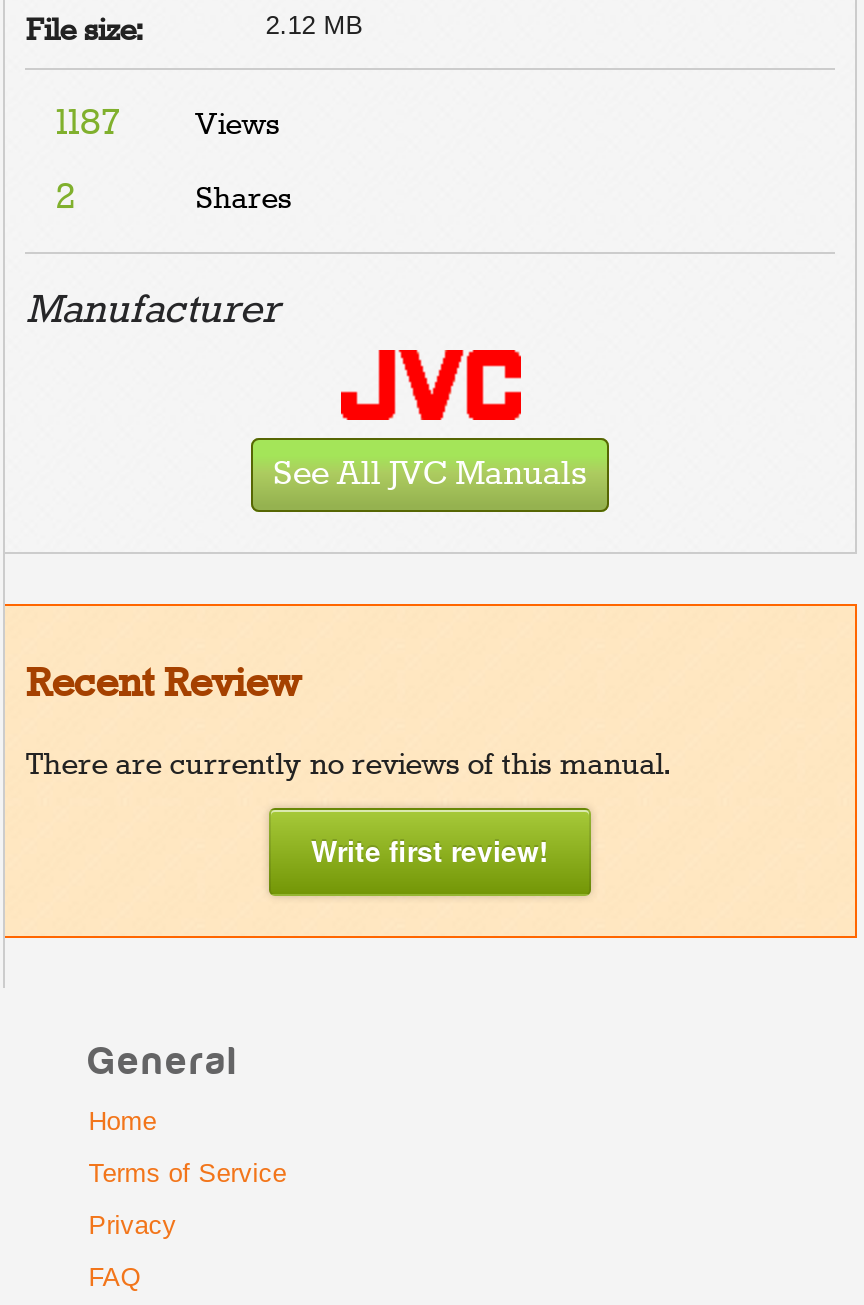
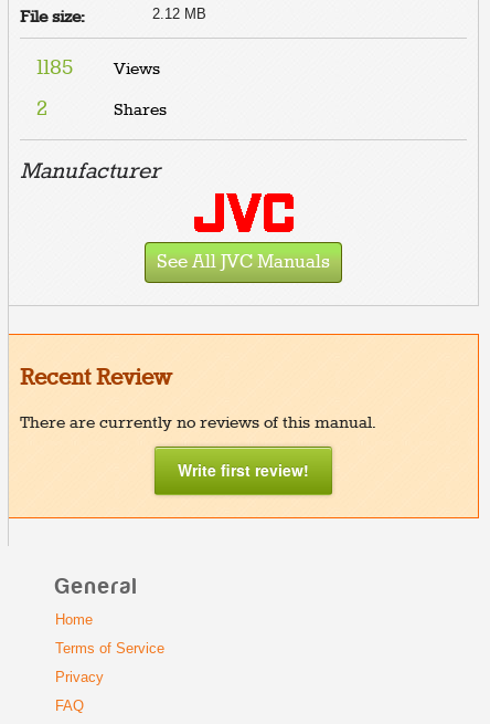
- 1187
+ 1185
